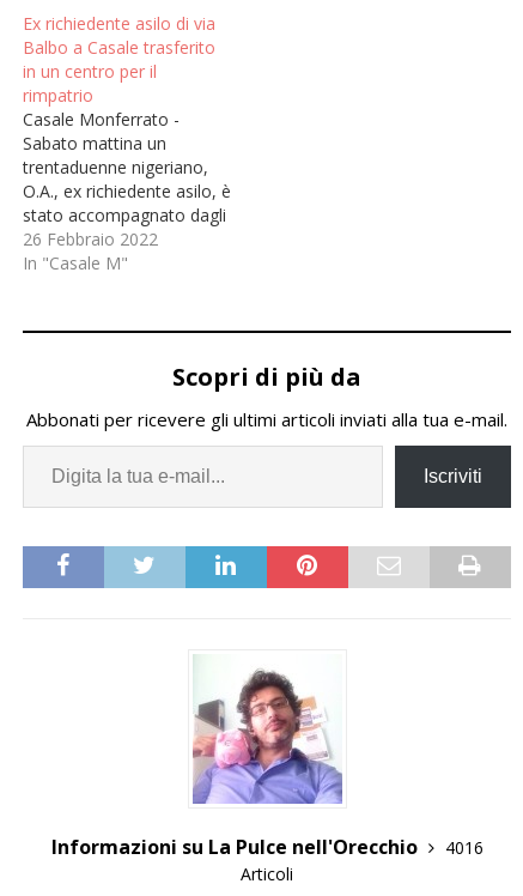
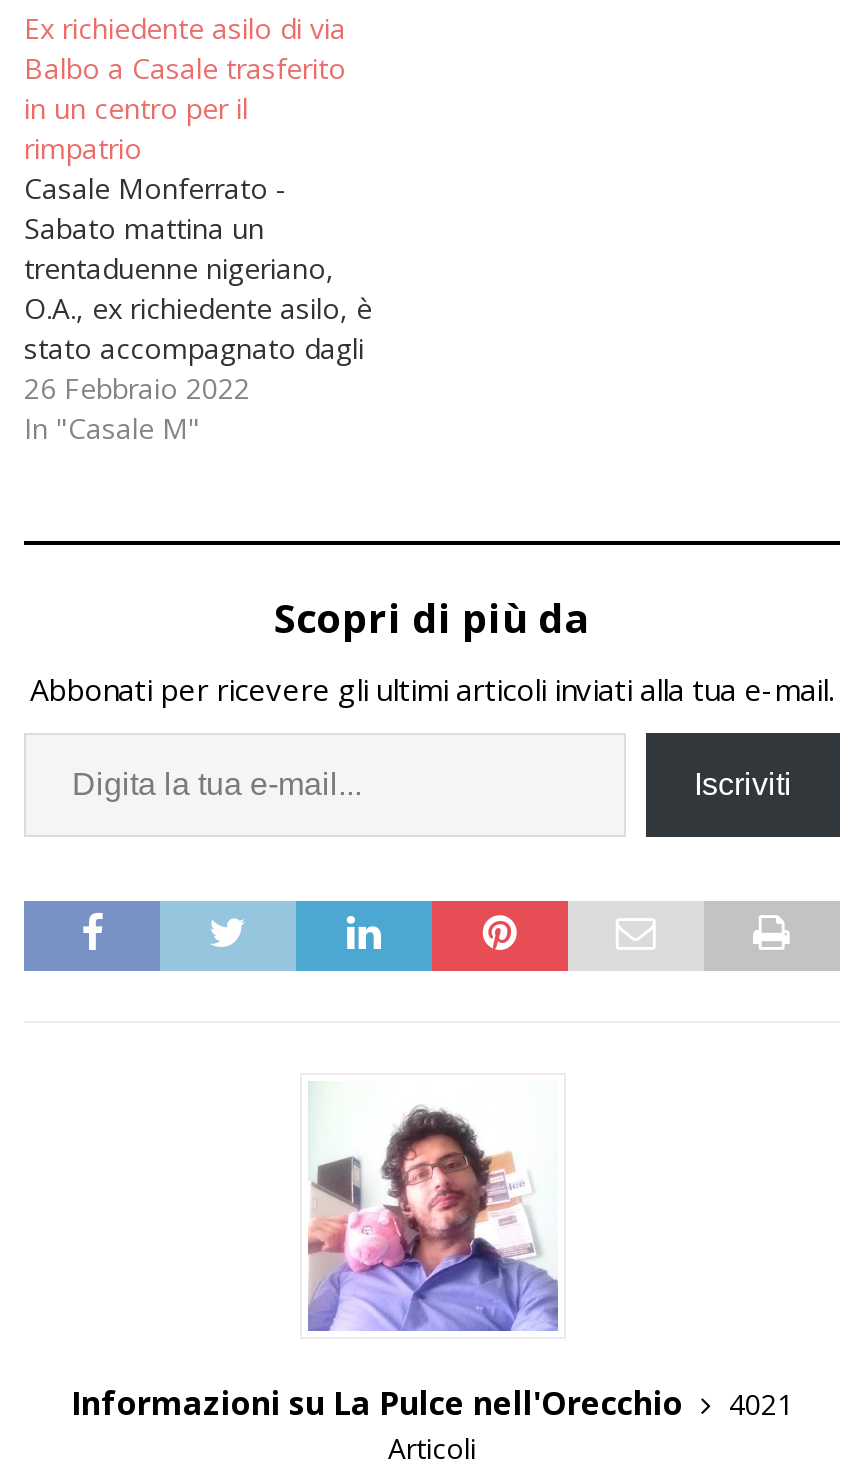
- Informazioni su La Pulce nell'Orecchio 4016
+ Informazioni su La Pulce nell'Orecchio 4021
